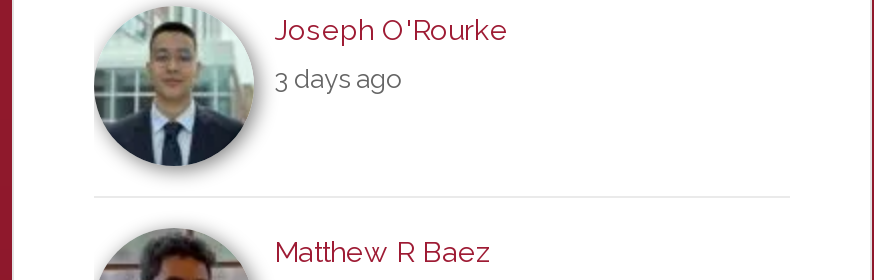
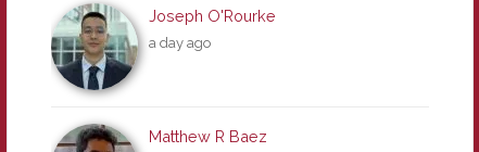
- 3 days ago
+ a day ago
